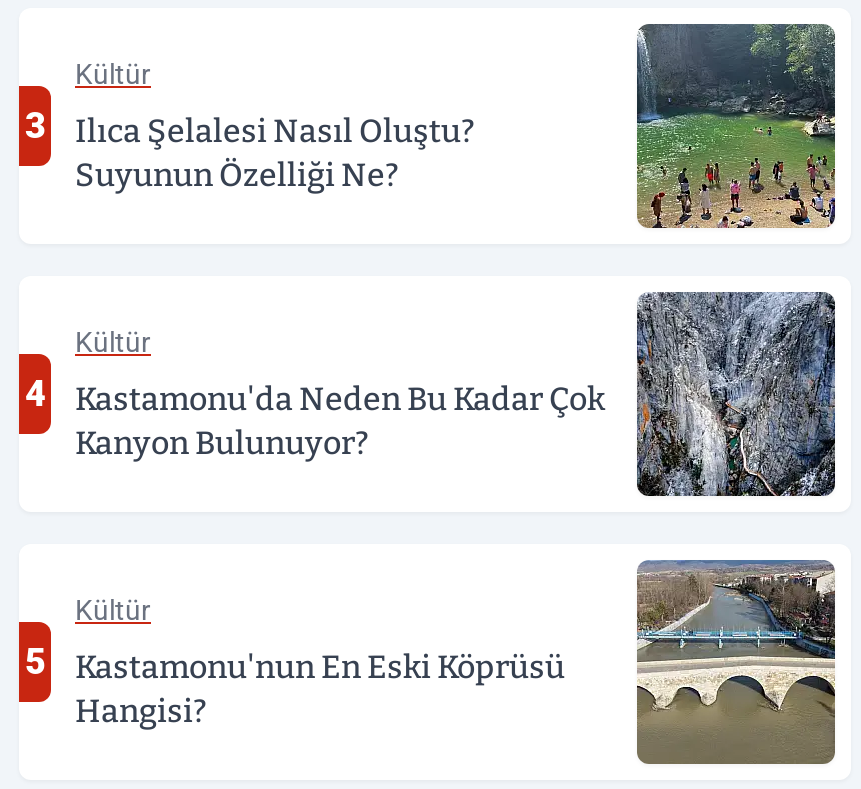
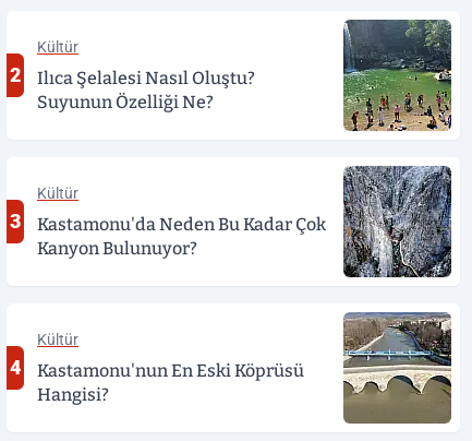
- 3 Ilıca Şelalesi Nasıl Oluştu?
+ 2 Ilıca Şelalesi Nasıl Oluştu?

- 4 Kastamonu'da Neden Bu Kadar Çok
+ 3 Kastamonu'da Neden Bu Kadar Çok

- 5 Kastamonu'nun En Eski Köprüsü
+ 4 Kastamonu'nun En Eski Köprüsü
